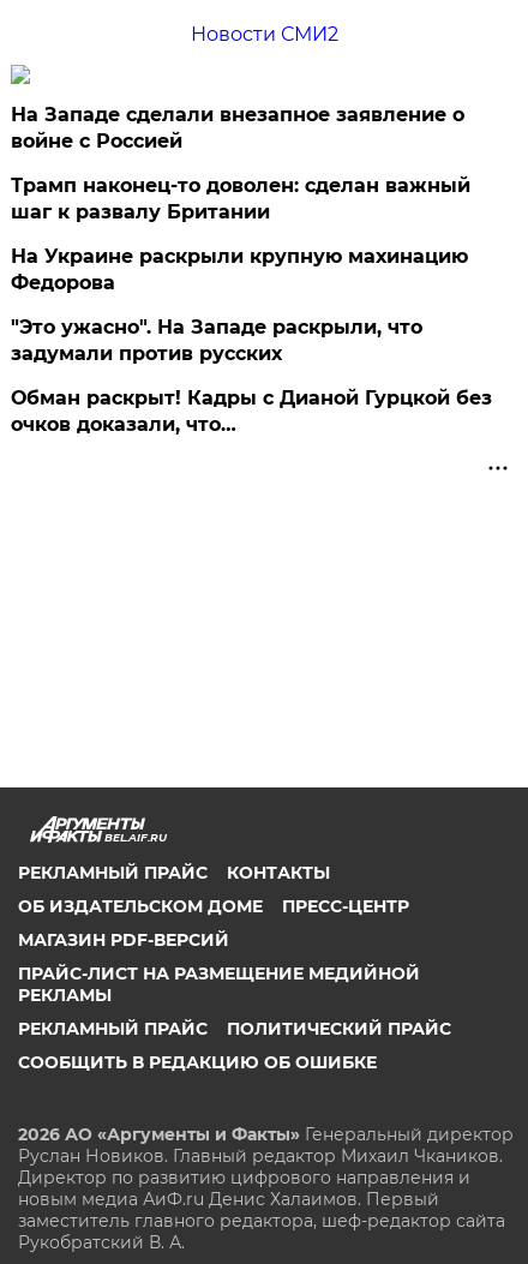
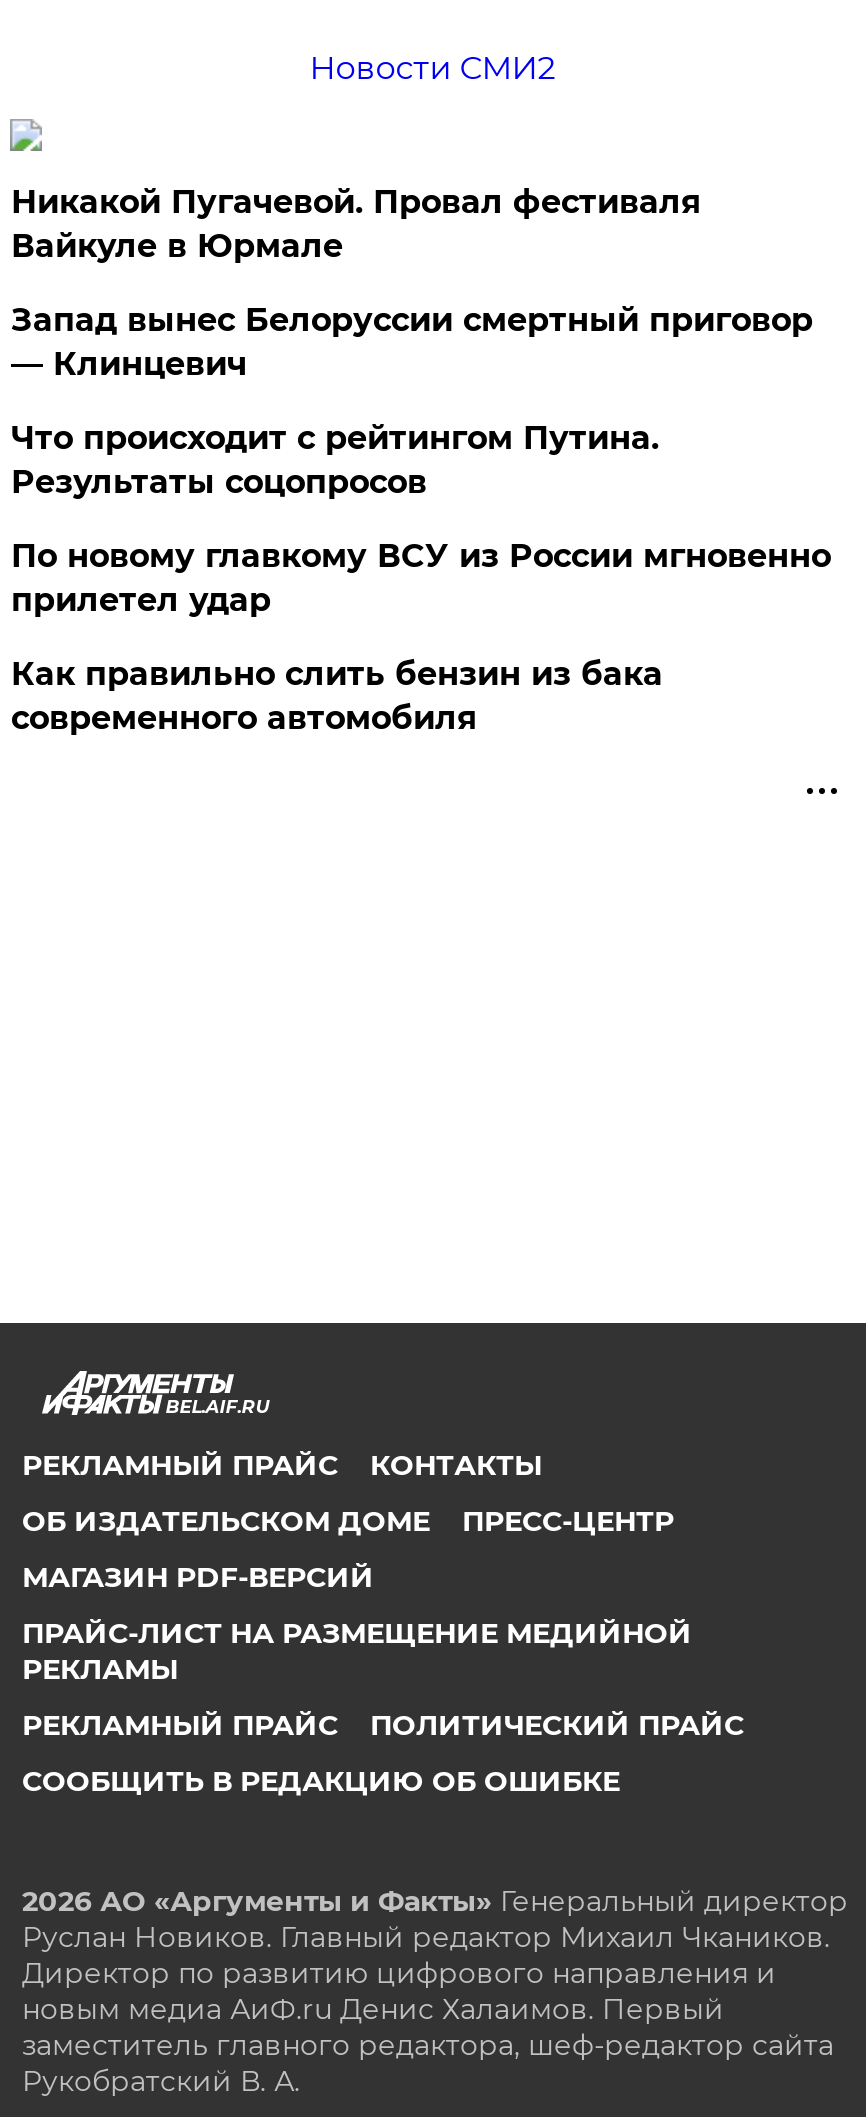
- На Западе сделали внезапное заявление о
- войне с Россией
+ Никакой Пугачевой. Провал фестиваля
+ Вайкуле в Юрмале

- Трамп наконец-то доволен: сделан важный
- шаг к развалу Британии
+ Запад вынес Белоруссии смертный приговор
+ — Клинцевич

- На Украине раскрыли крупную махинацию
- Федорова
+ Что происходит с рейтингом Путина.
+ Результаты соцопросов

- "Это ужасно". На Западе раскрыли, что
- задумали против русских
+ По новому главкому ВСУ из России мгновенно
+ прилетел удар

- Обман раскрыт! Кадры с Дианой Гурцкой без
- очков доказали, что…
+ Как правильно слить бензин из бака
+ современного автомобиля
